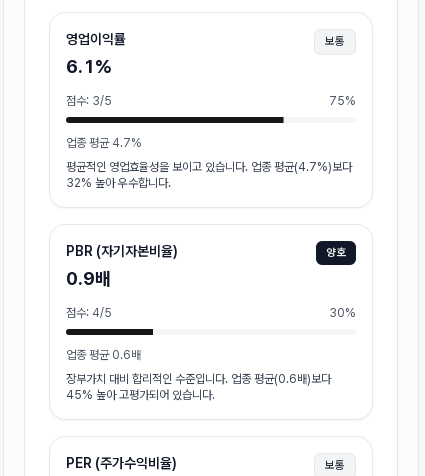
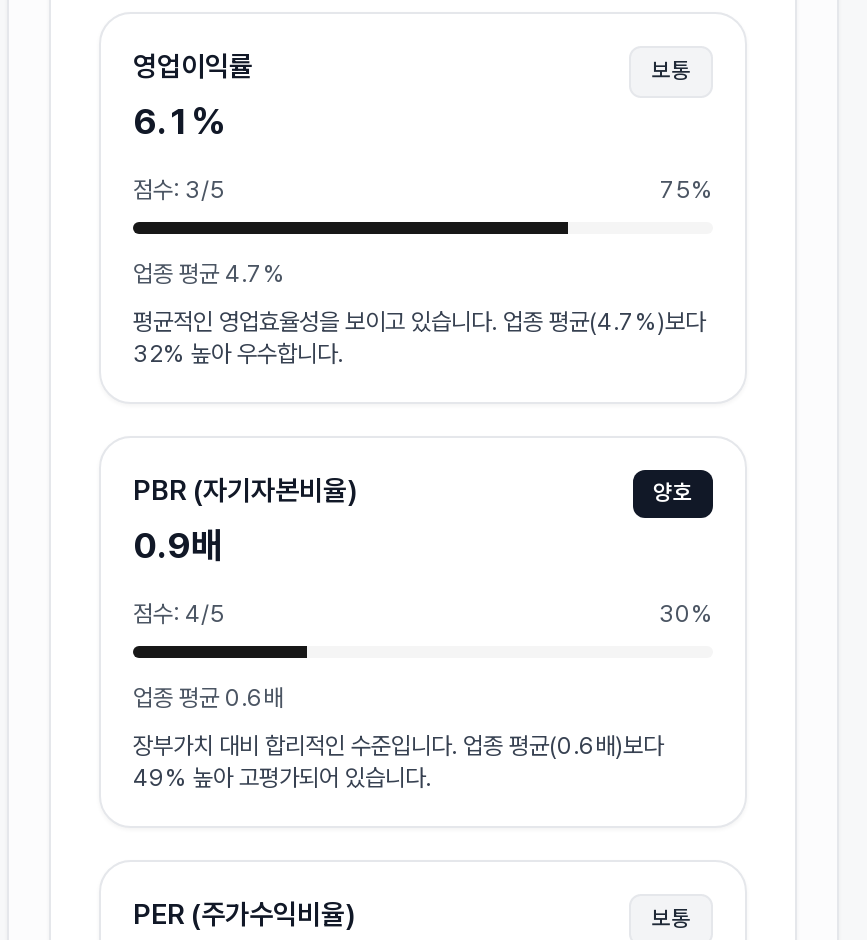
- 45% 높아 고평가되어 있습니다.
+ 49% 높아 고평가되어 있습니다.
